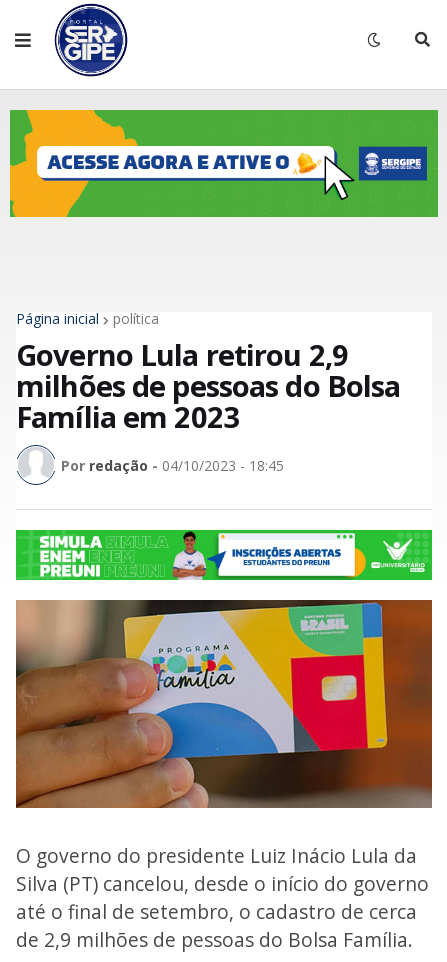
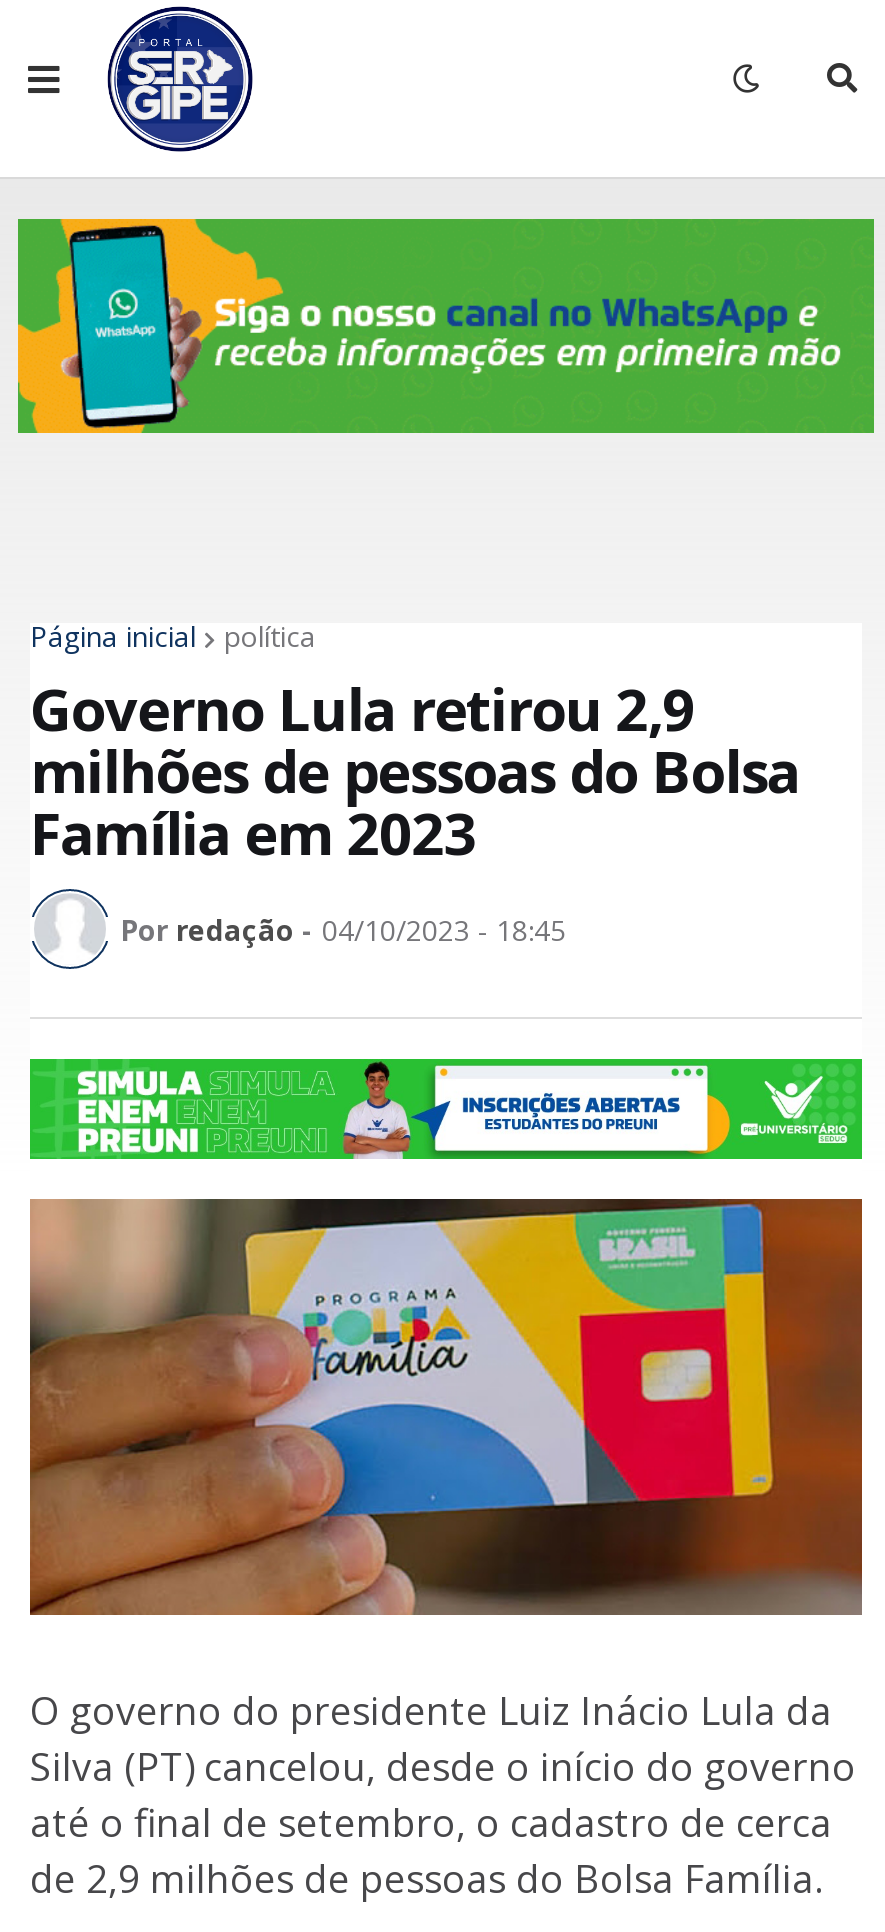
- [image]
+ [image]
